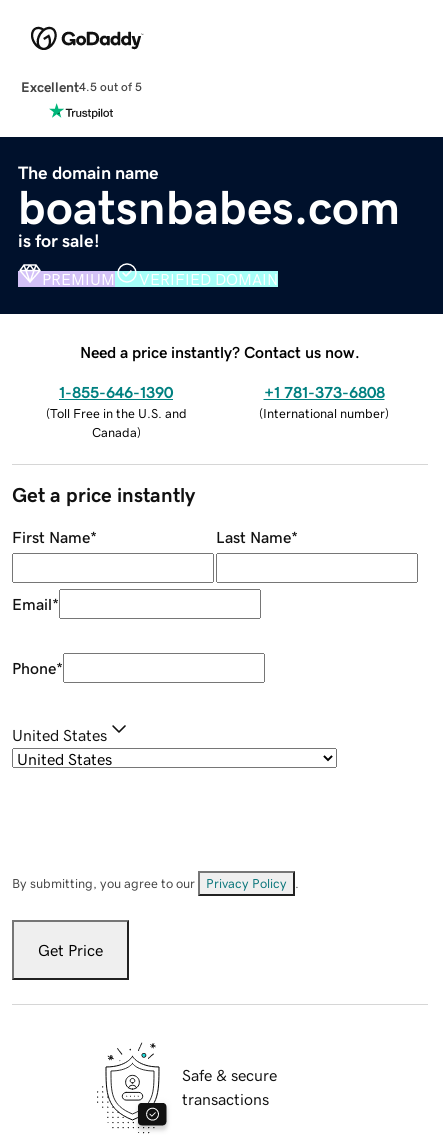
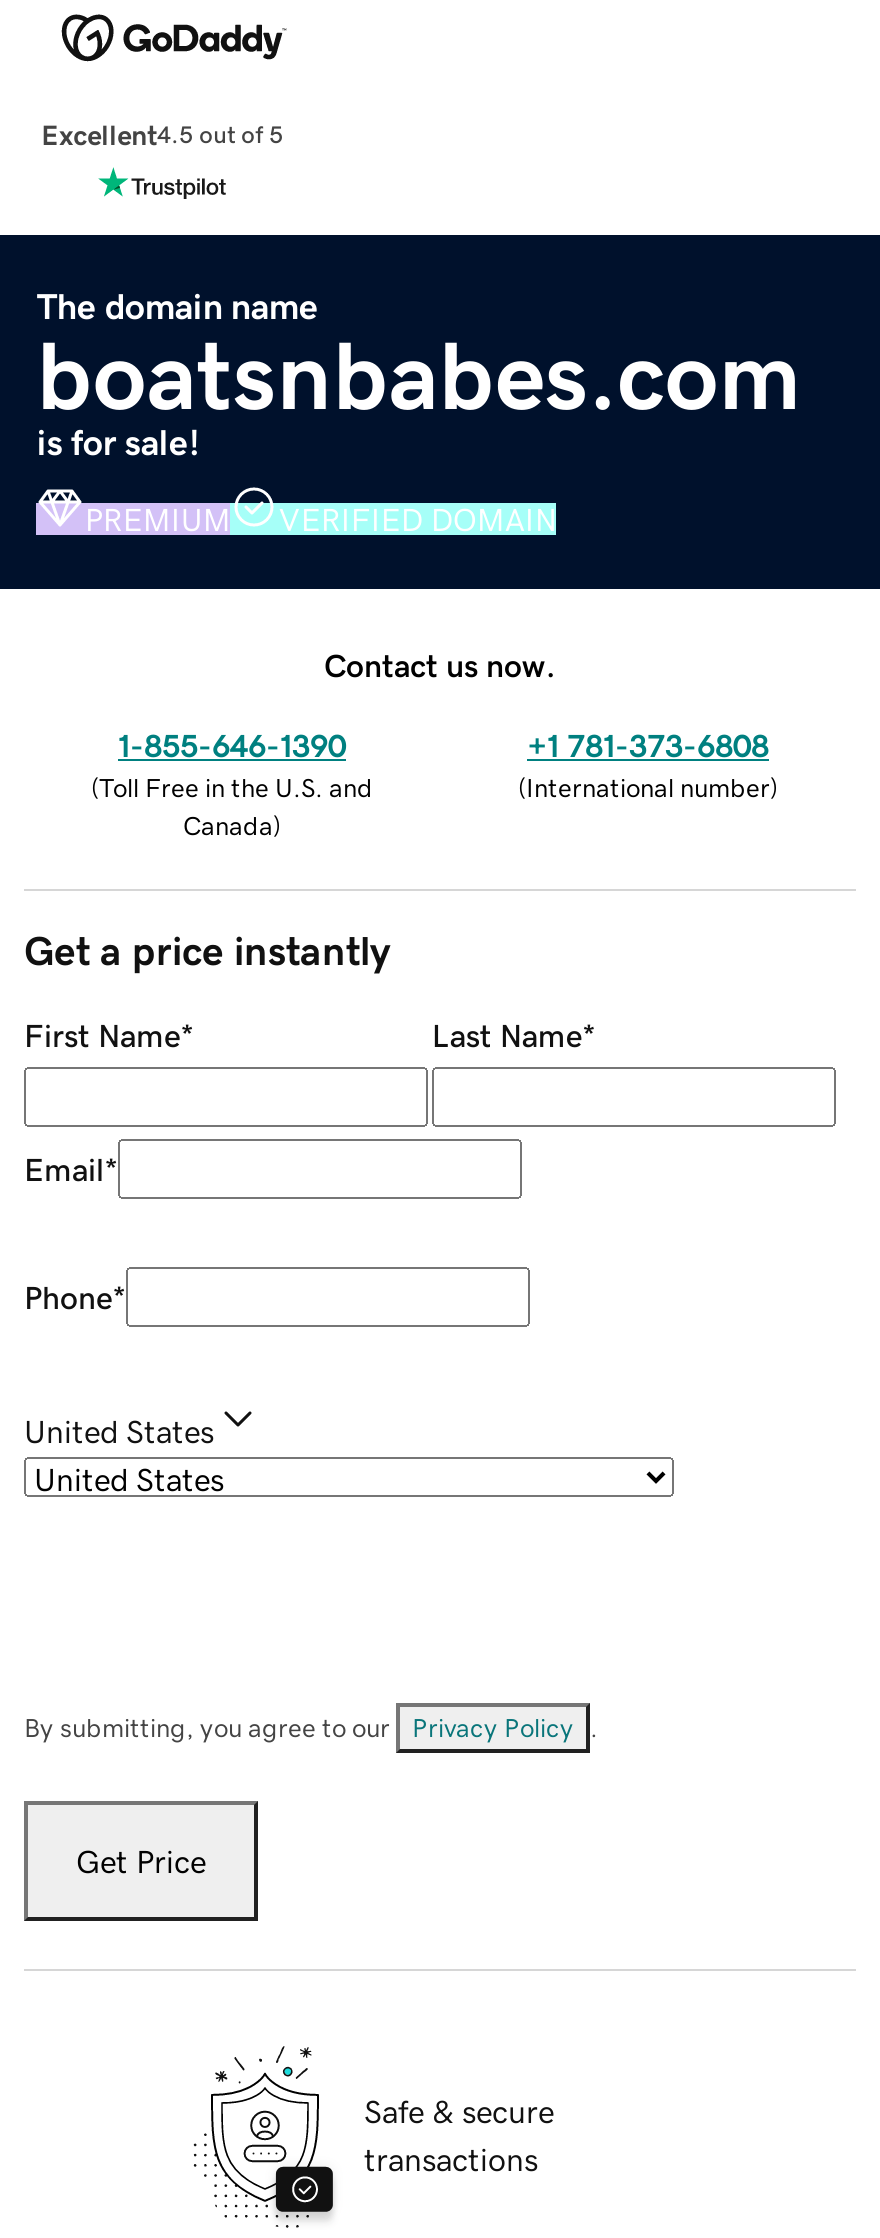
- Need a price instantly? Contact us now.
+ Contact us now.
